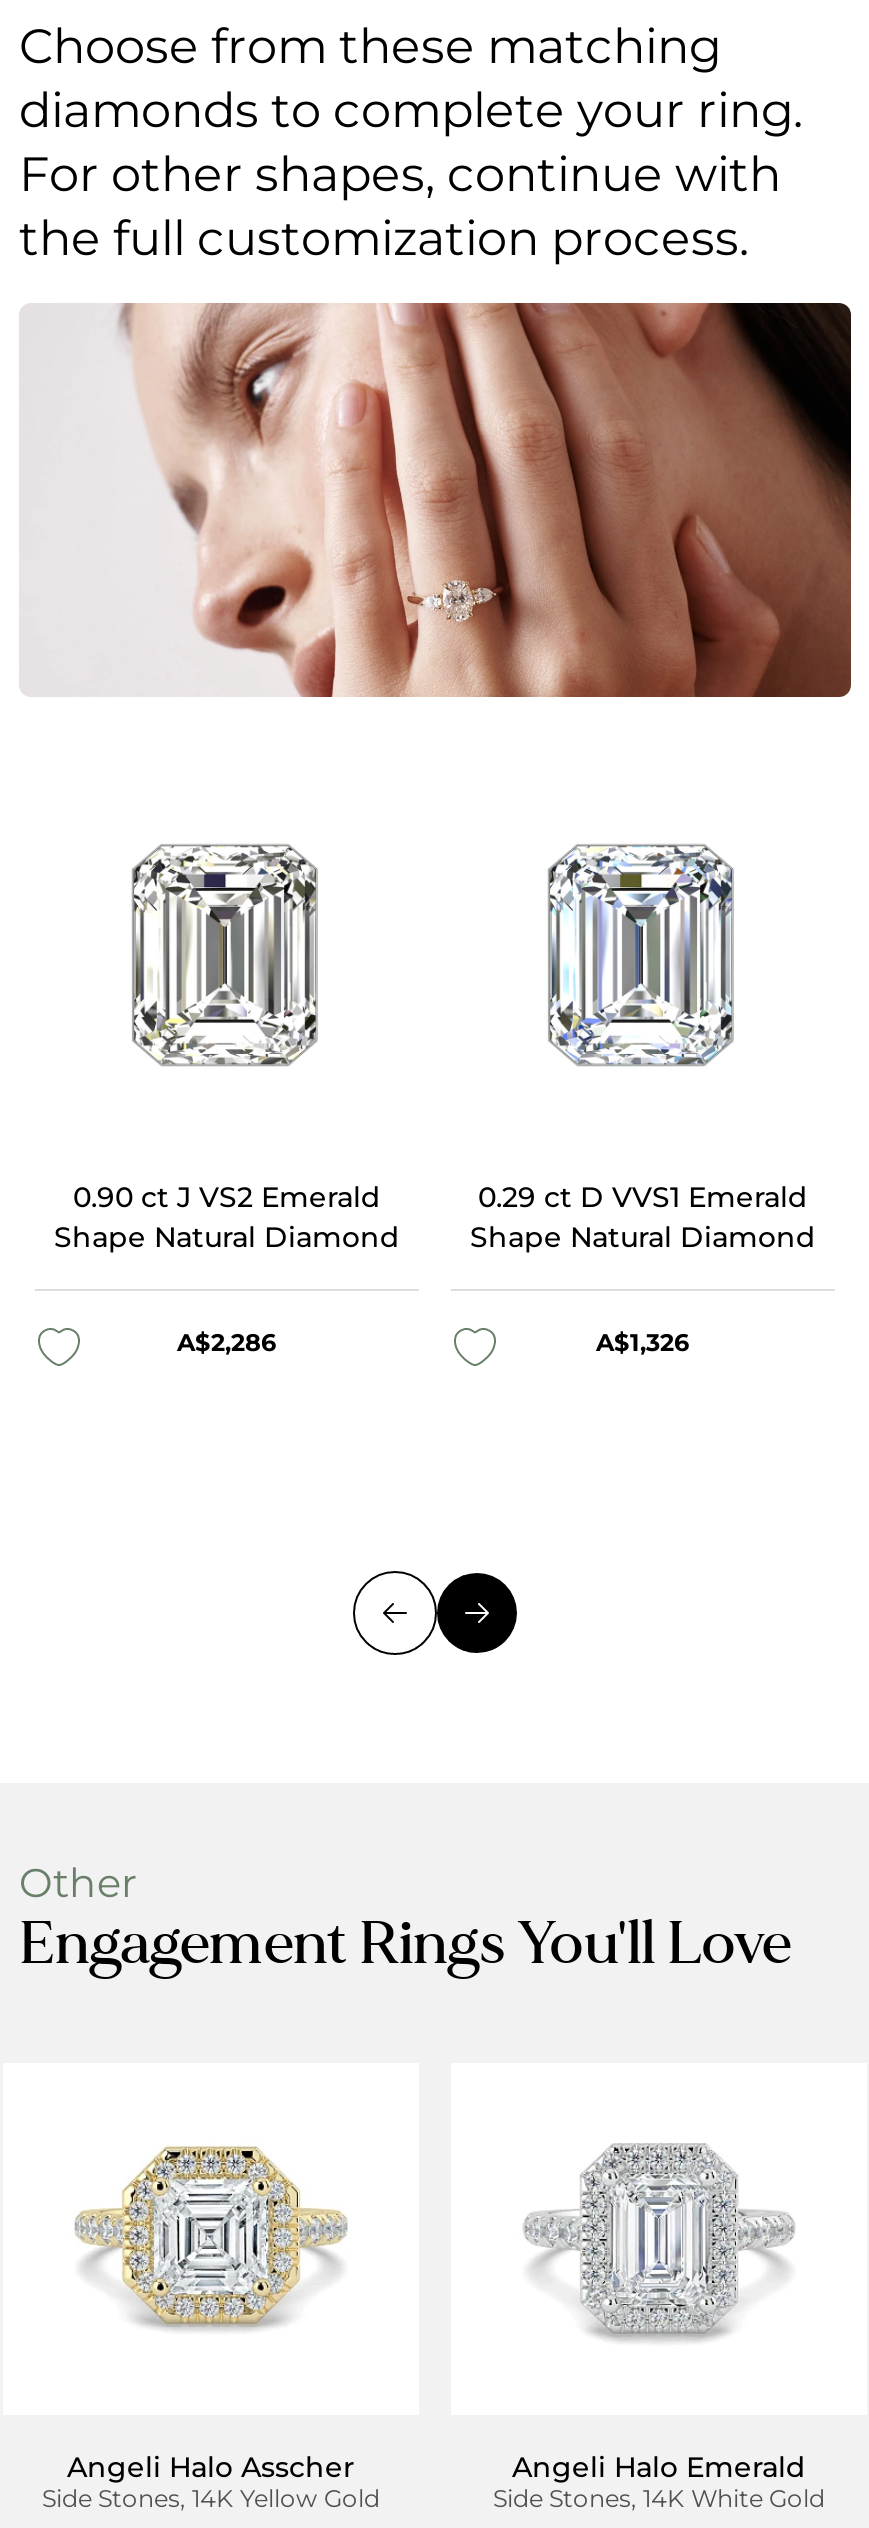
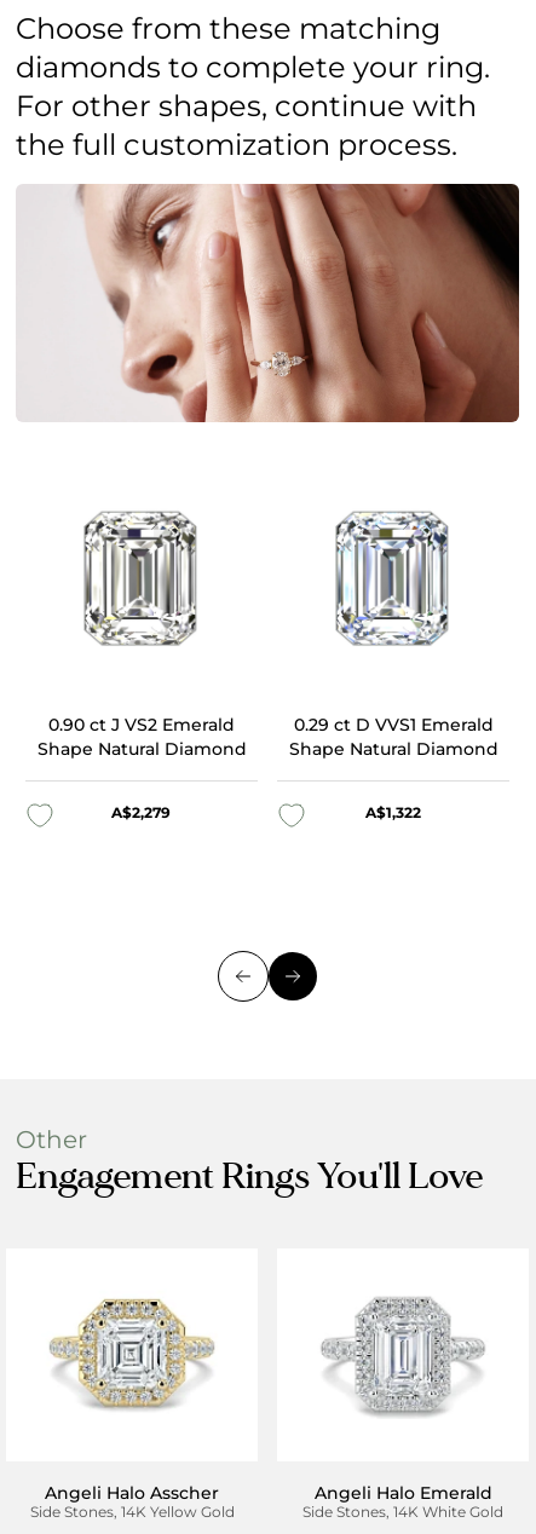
- A$2,286
+ A$2,279

- A$1,326
+ A$1,322
